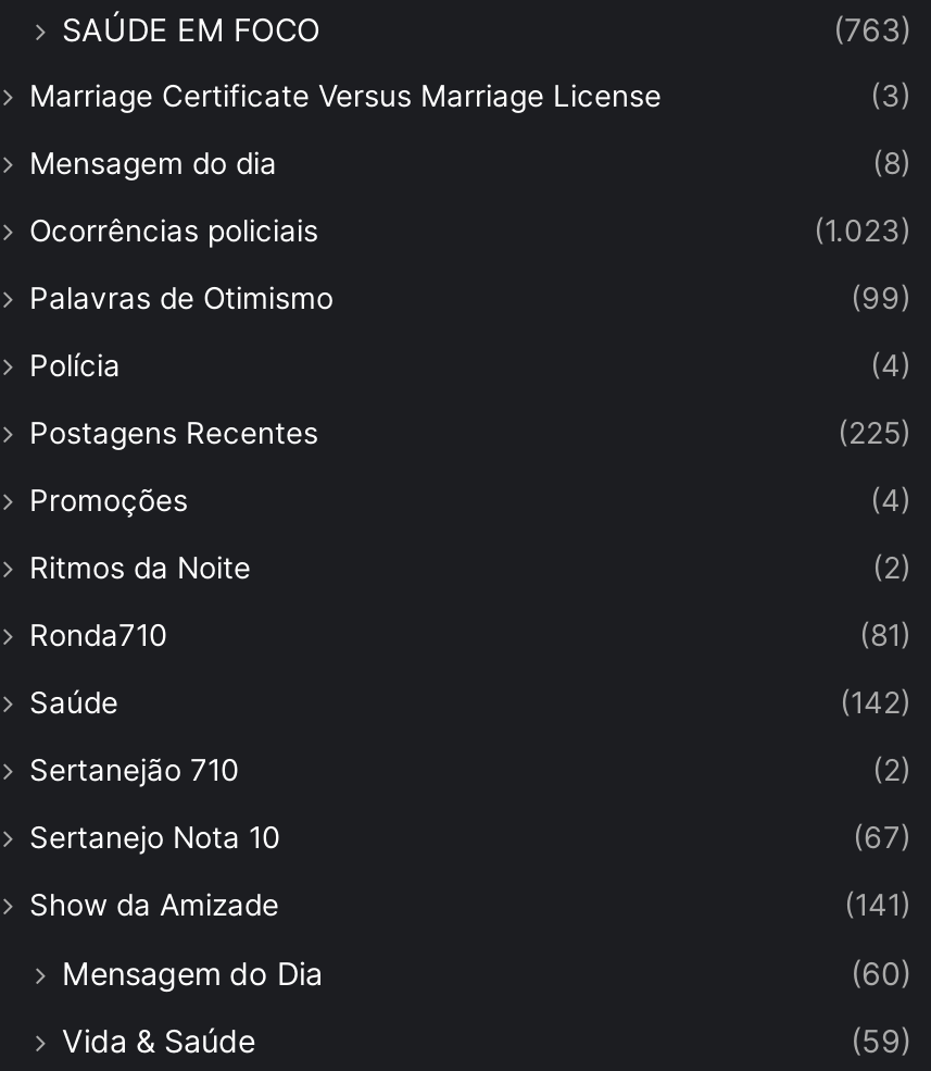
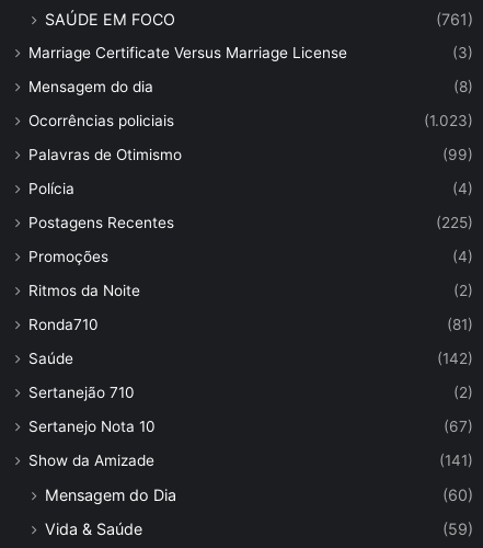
- (763)
+ (761)
